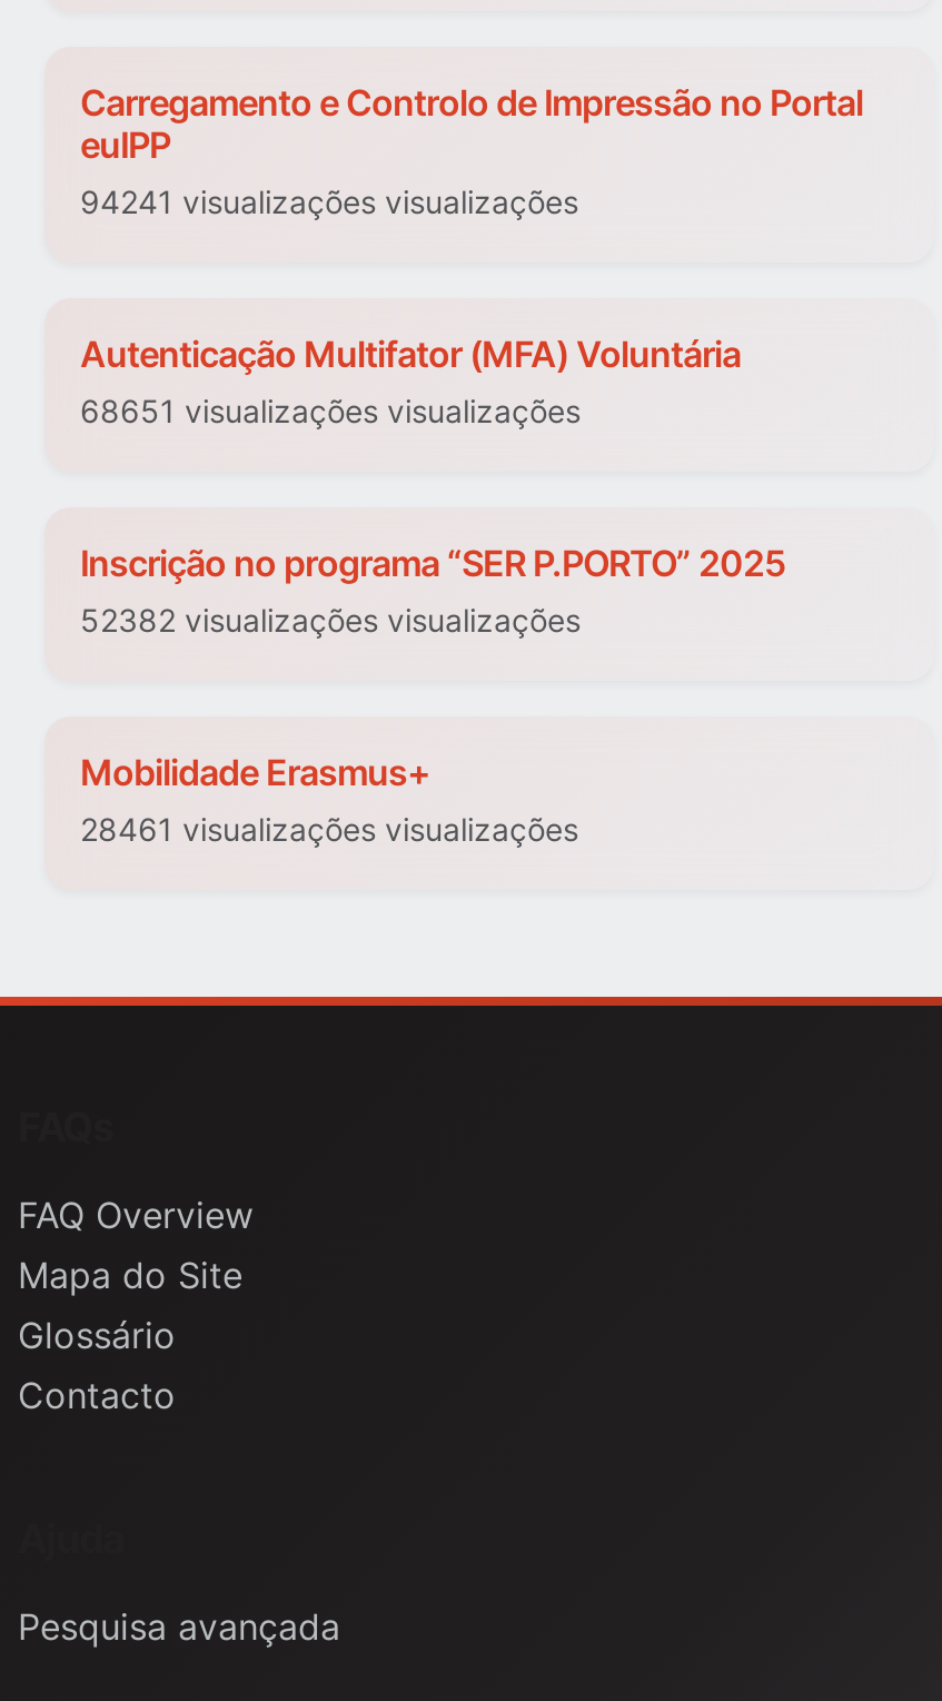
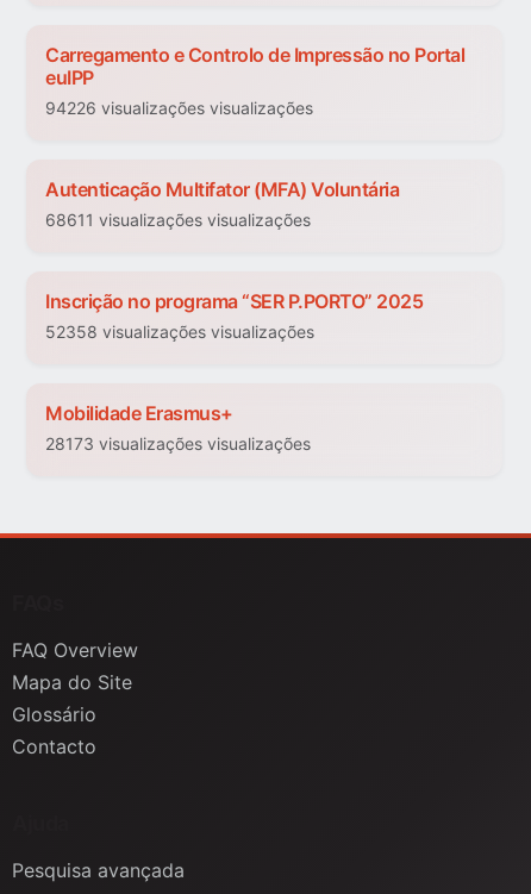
- 94241 visualizações visualizações
+ 94226 visualizações visualizações

- 68651 visualizações visualizações
+ 68611 visualizações visualizações

- 52382 visualizações visualizações
+ 52358 visualizações visualizações

- 28461 visualizações visualizações
+ 28173 visualizações visualizações
